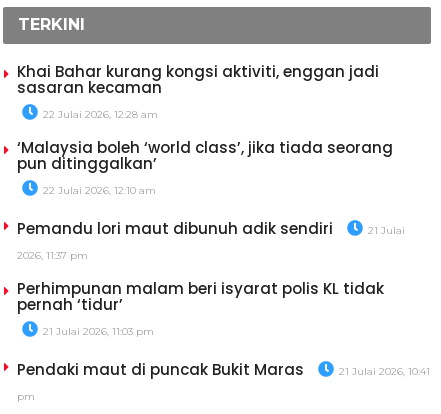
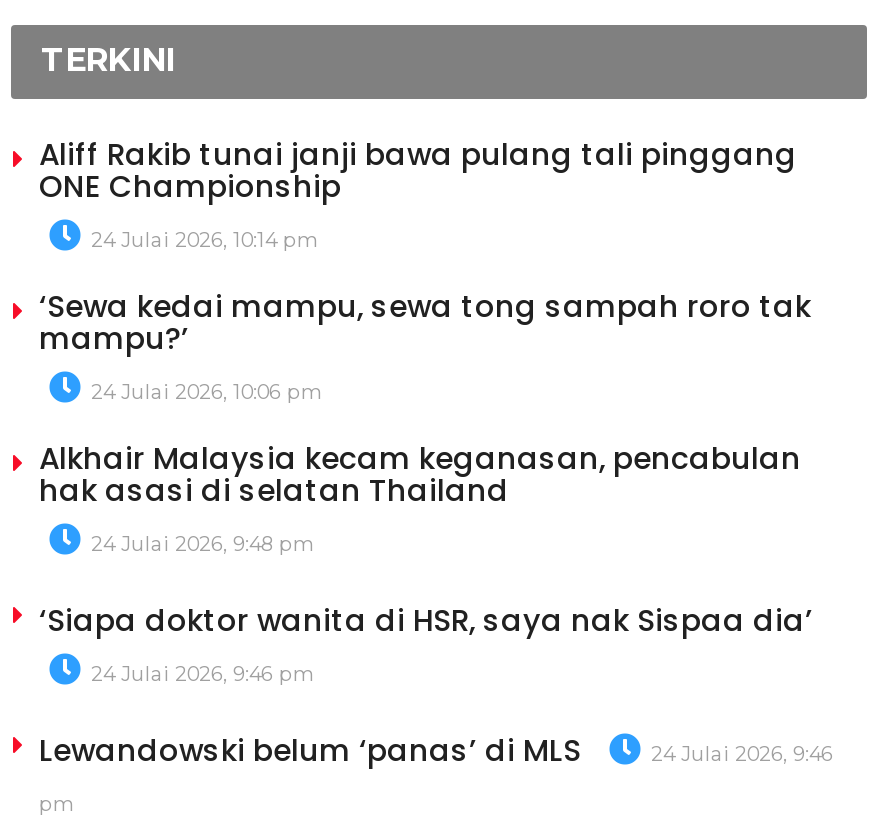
- Khai Bahar kurang kongsi aktiviti, enggan jadi
- sasaran kecaman
+ Aliff Rakib tunai janji bawa pulang tali pinggang
+ ONE Championship

- 22 Julai 2026, 12:28 am
+ 24 Julai 2026, 10:14 pm

- ‘Malaysia boleh ‘world class’, jika tiada seorang
- pun ditinggalkan’
+ ‘Sewa kedai mampu, sewa tong sampah roro tak
+ mampu?’

- 22 Julai 2026, 12:10 am
+ 24 Julai 2026, 10:06 pm

- Pemandu lori maut dibunuh adik sendiri
- 21 Julai
+ Alkhair Malaysia kecam keganasan, pencabulan
+ hak asasi di selatan Thailand

- 2026, 11:37 pm
+ 24 Julai 2026, 9:48 pm

- Perhimpunan malam beri isyarat polis KL tidak
- pernah ‘tidur’
+ ‘Siapa doktor wanita di HSR, saya nak Sispaa dia’

- 21 Julai 2026, 11:03 pm
+ 24 Julai 2026, 9:46 pm

- Pendaki maut di puncak Bukit Maras
- 21 Julai 2026, 10:41
+ Lewandowski belum ‘panas’ di MLS
+ 24 Julai 2026, 9:46
